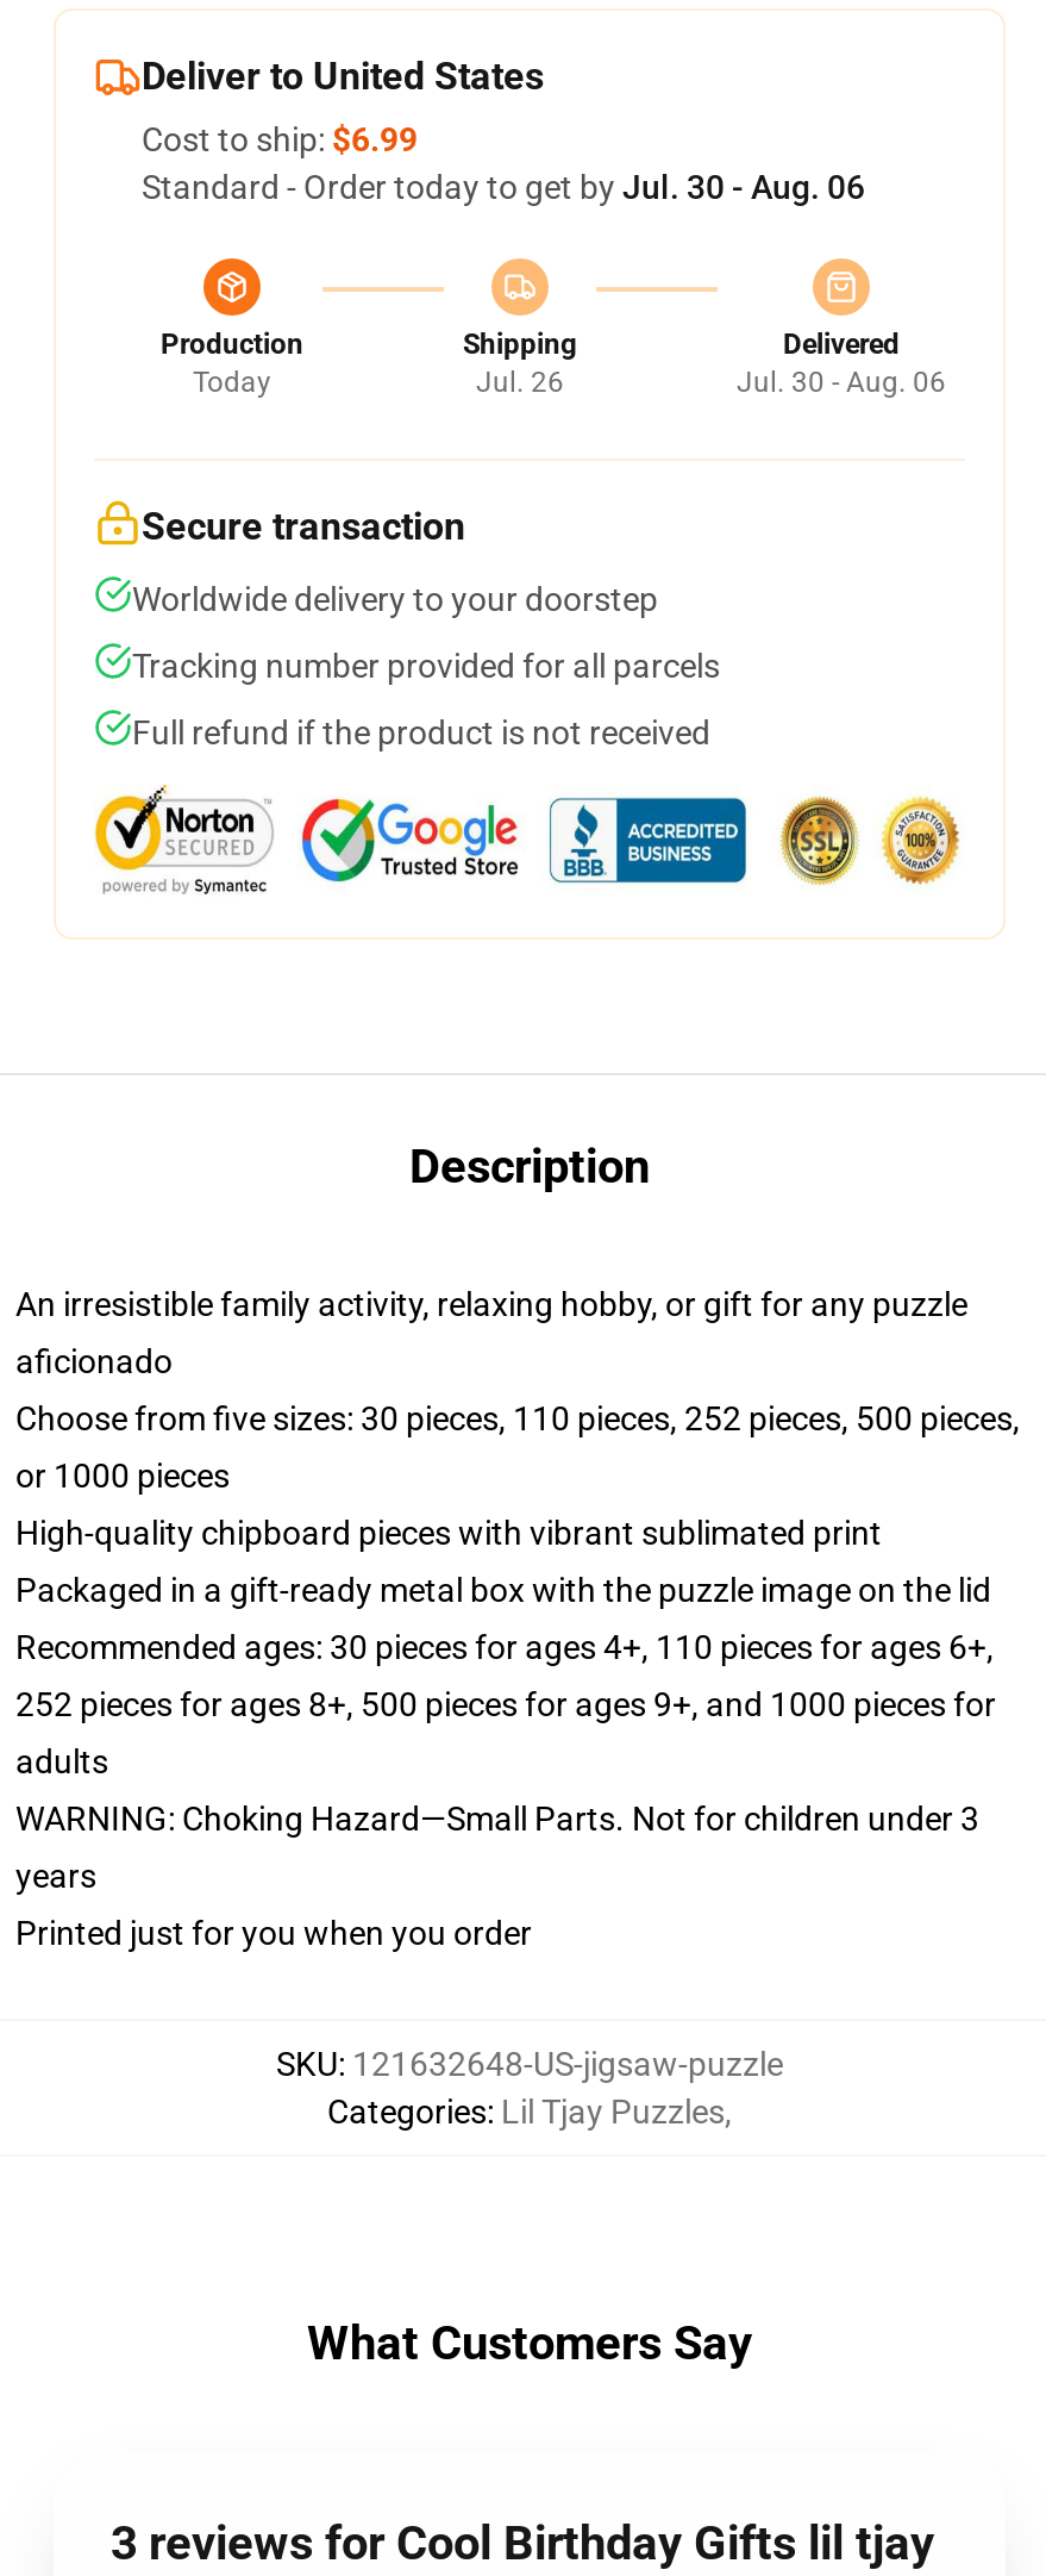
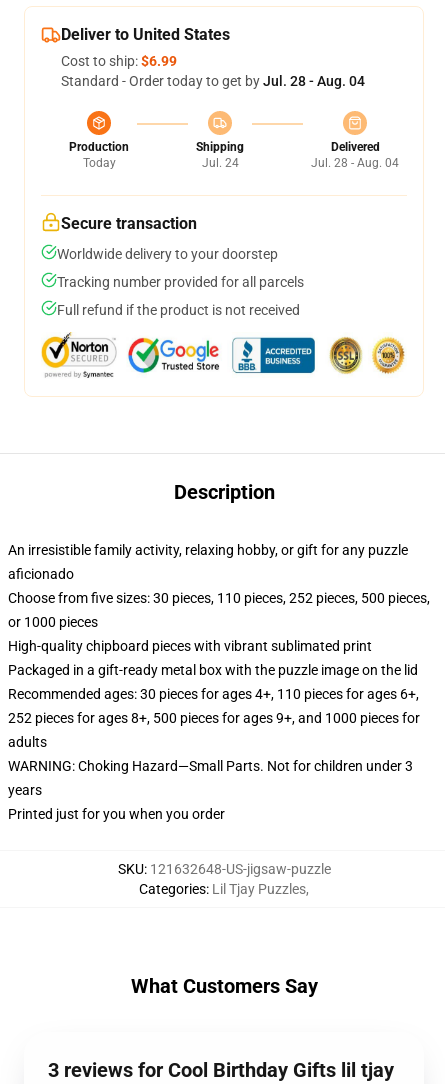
- Standard - Order today to get by Jul. 30 - Aug. 06
+ Standard - Order today to get by Jul. 28 - Aug. 04

- Jul. 26
+ Jul. 24

- Jul. 30 - Aug. 06
+ Jul. 28 - Aug. 04
